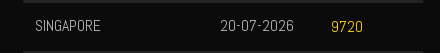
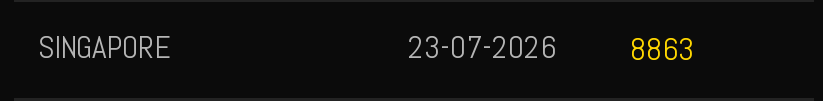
- 20-07-2026
+ 23-07-2026

- 9720
+ 8863
